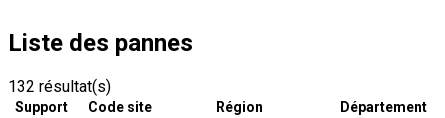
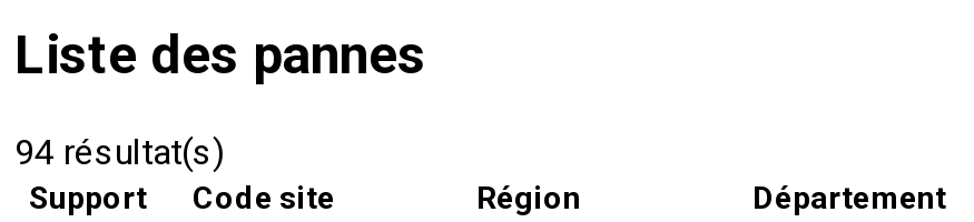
- 132 résultat(s)
+ 94 résultat(s)
